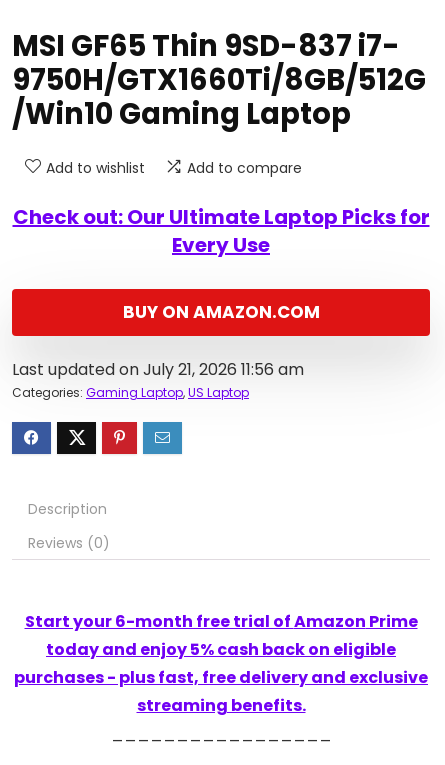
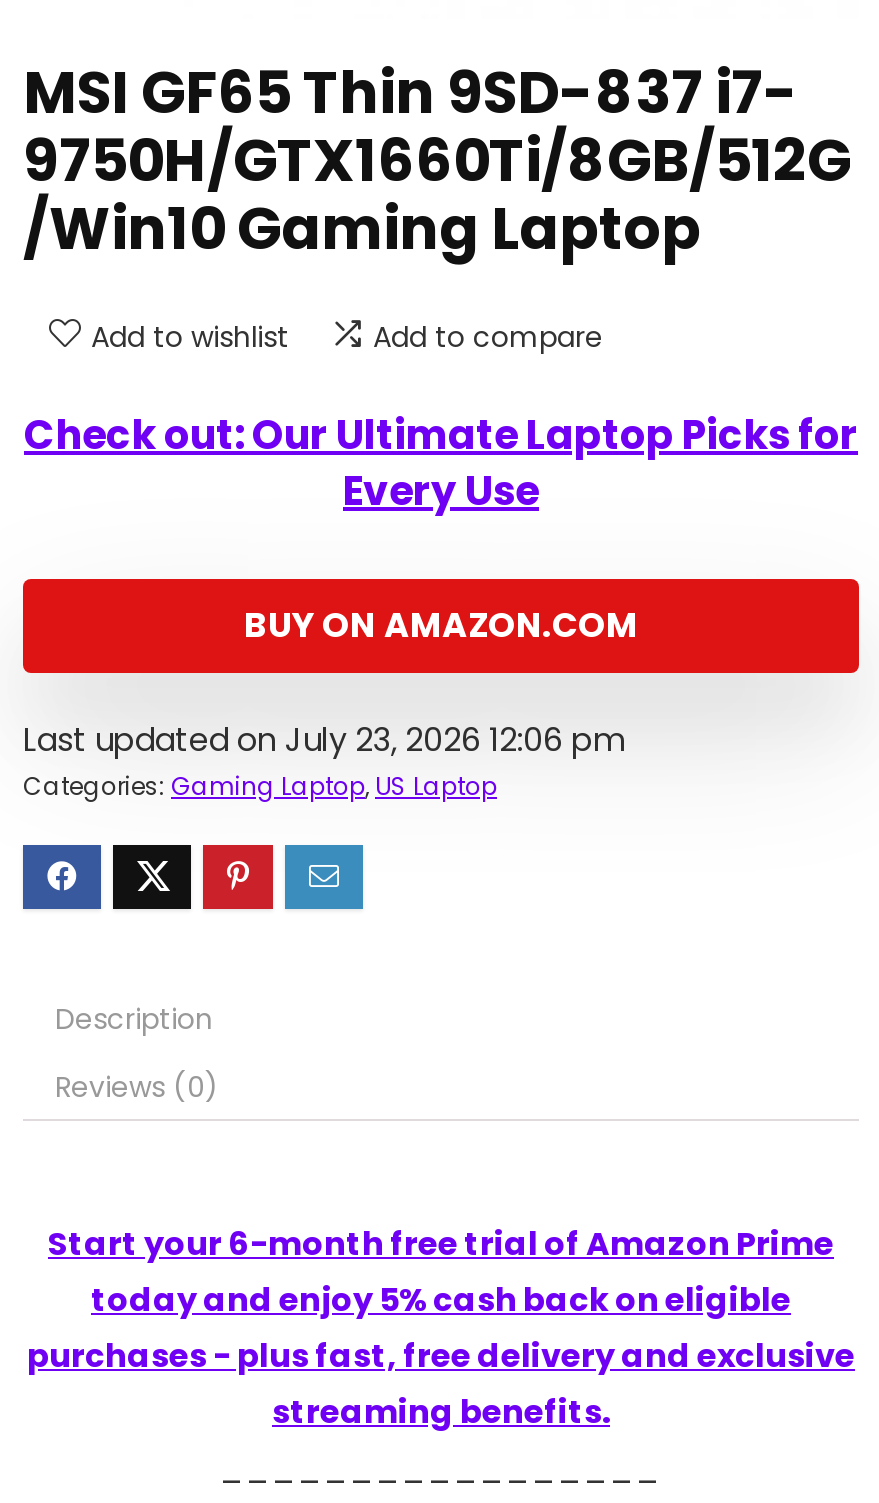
- Last updated on July 21, 2026 11:56 am
+ Last updated on July 23, 2026 12:06 pm
